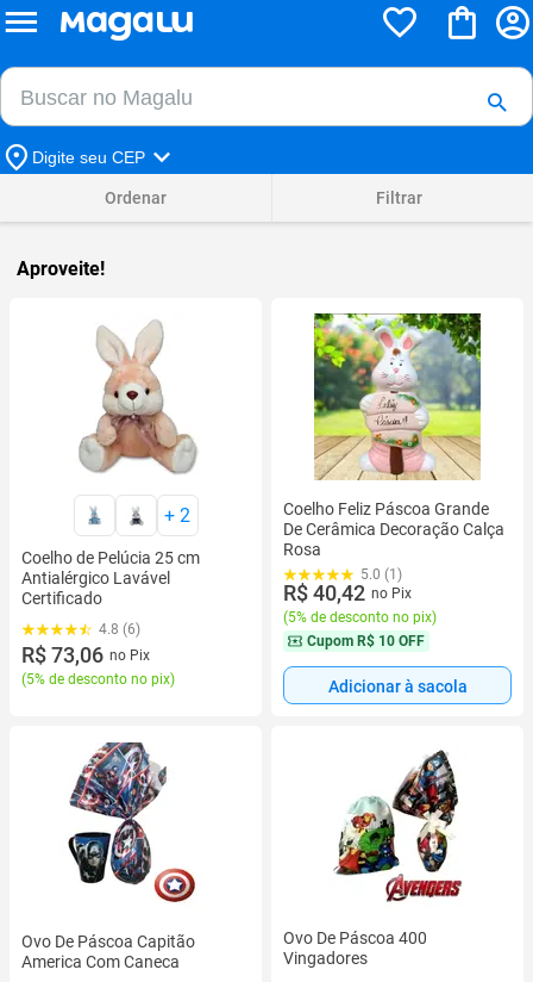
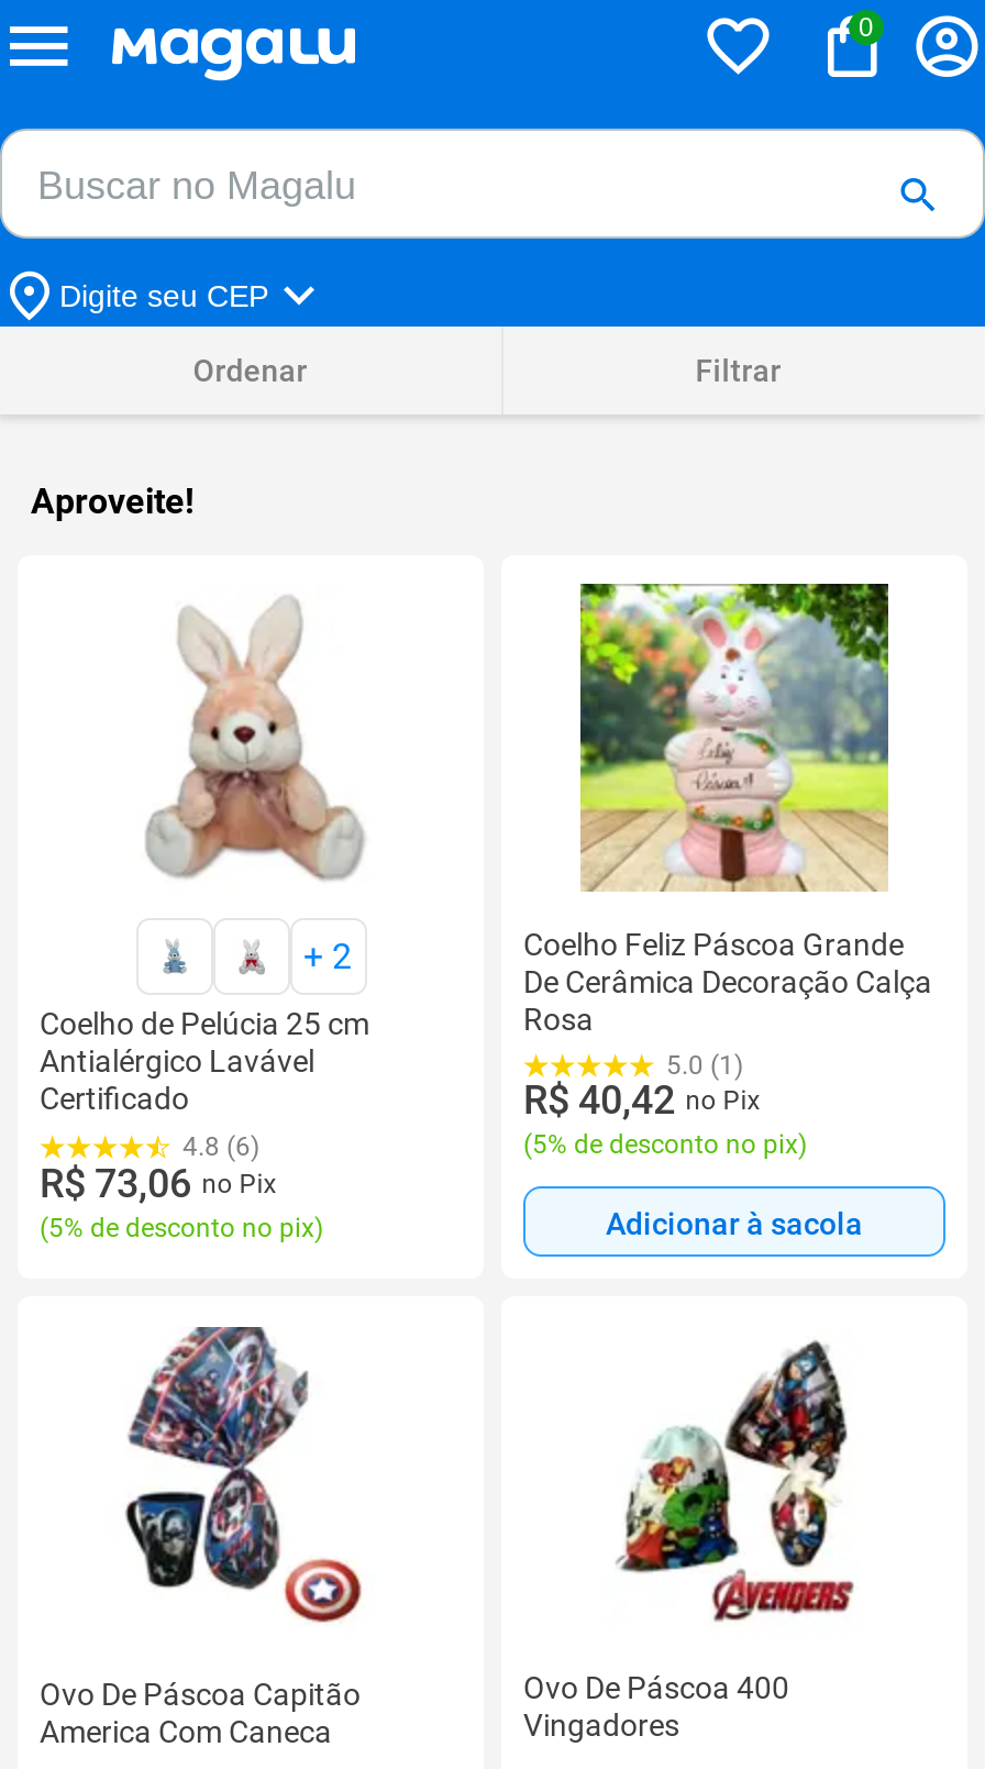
+ 0

- Cupom R$ 10 OFF
